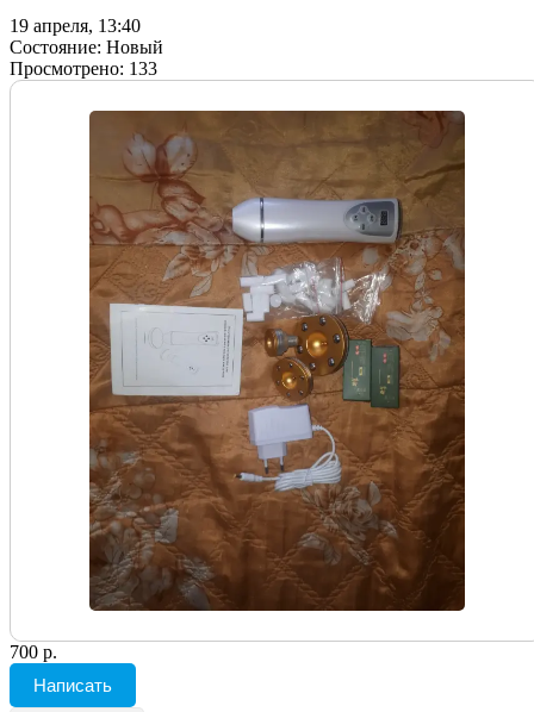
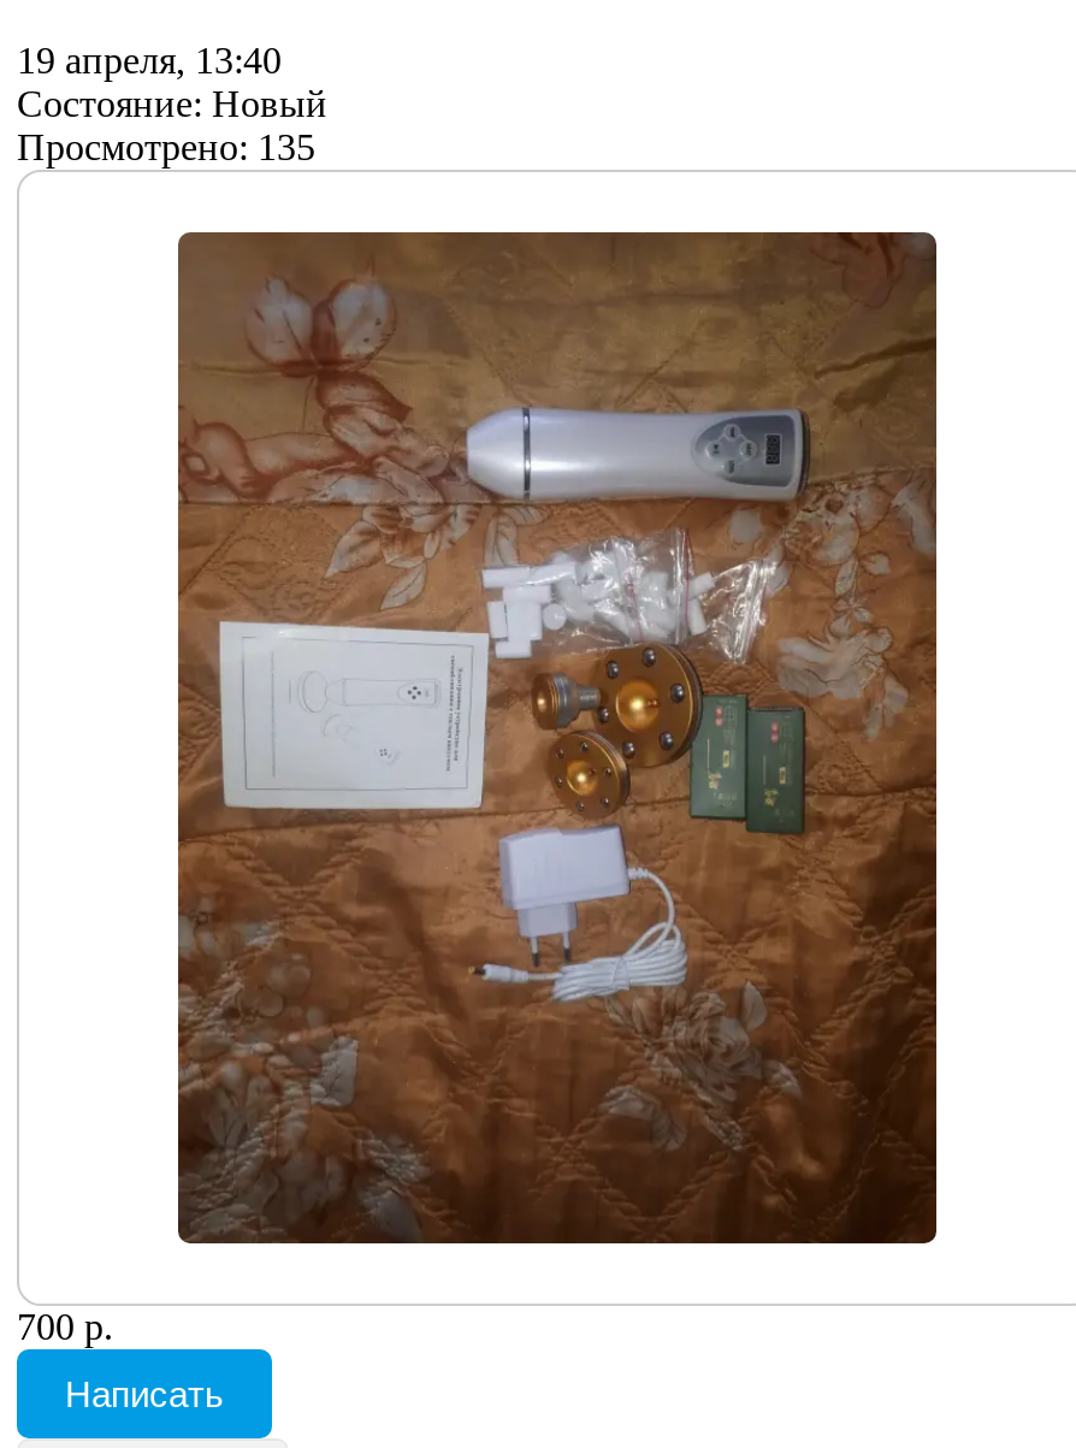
- Просмотрено: 133
+ Просмотрено: 135
